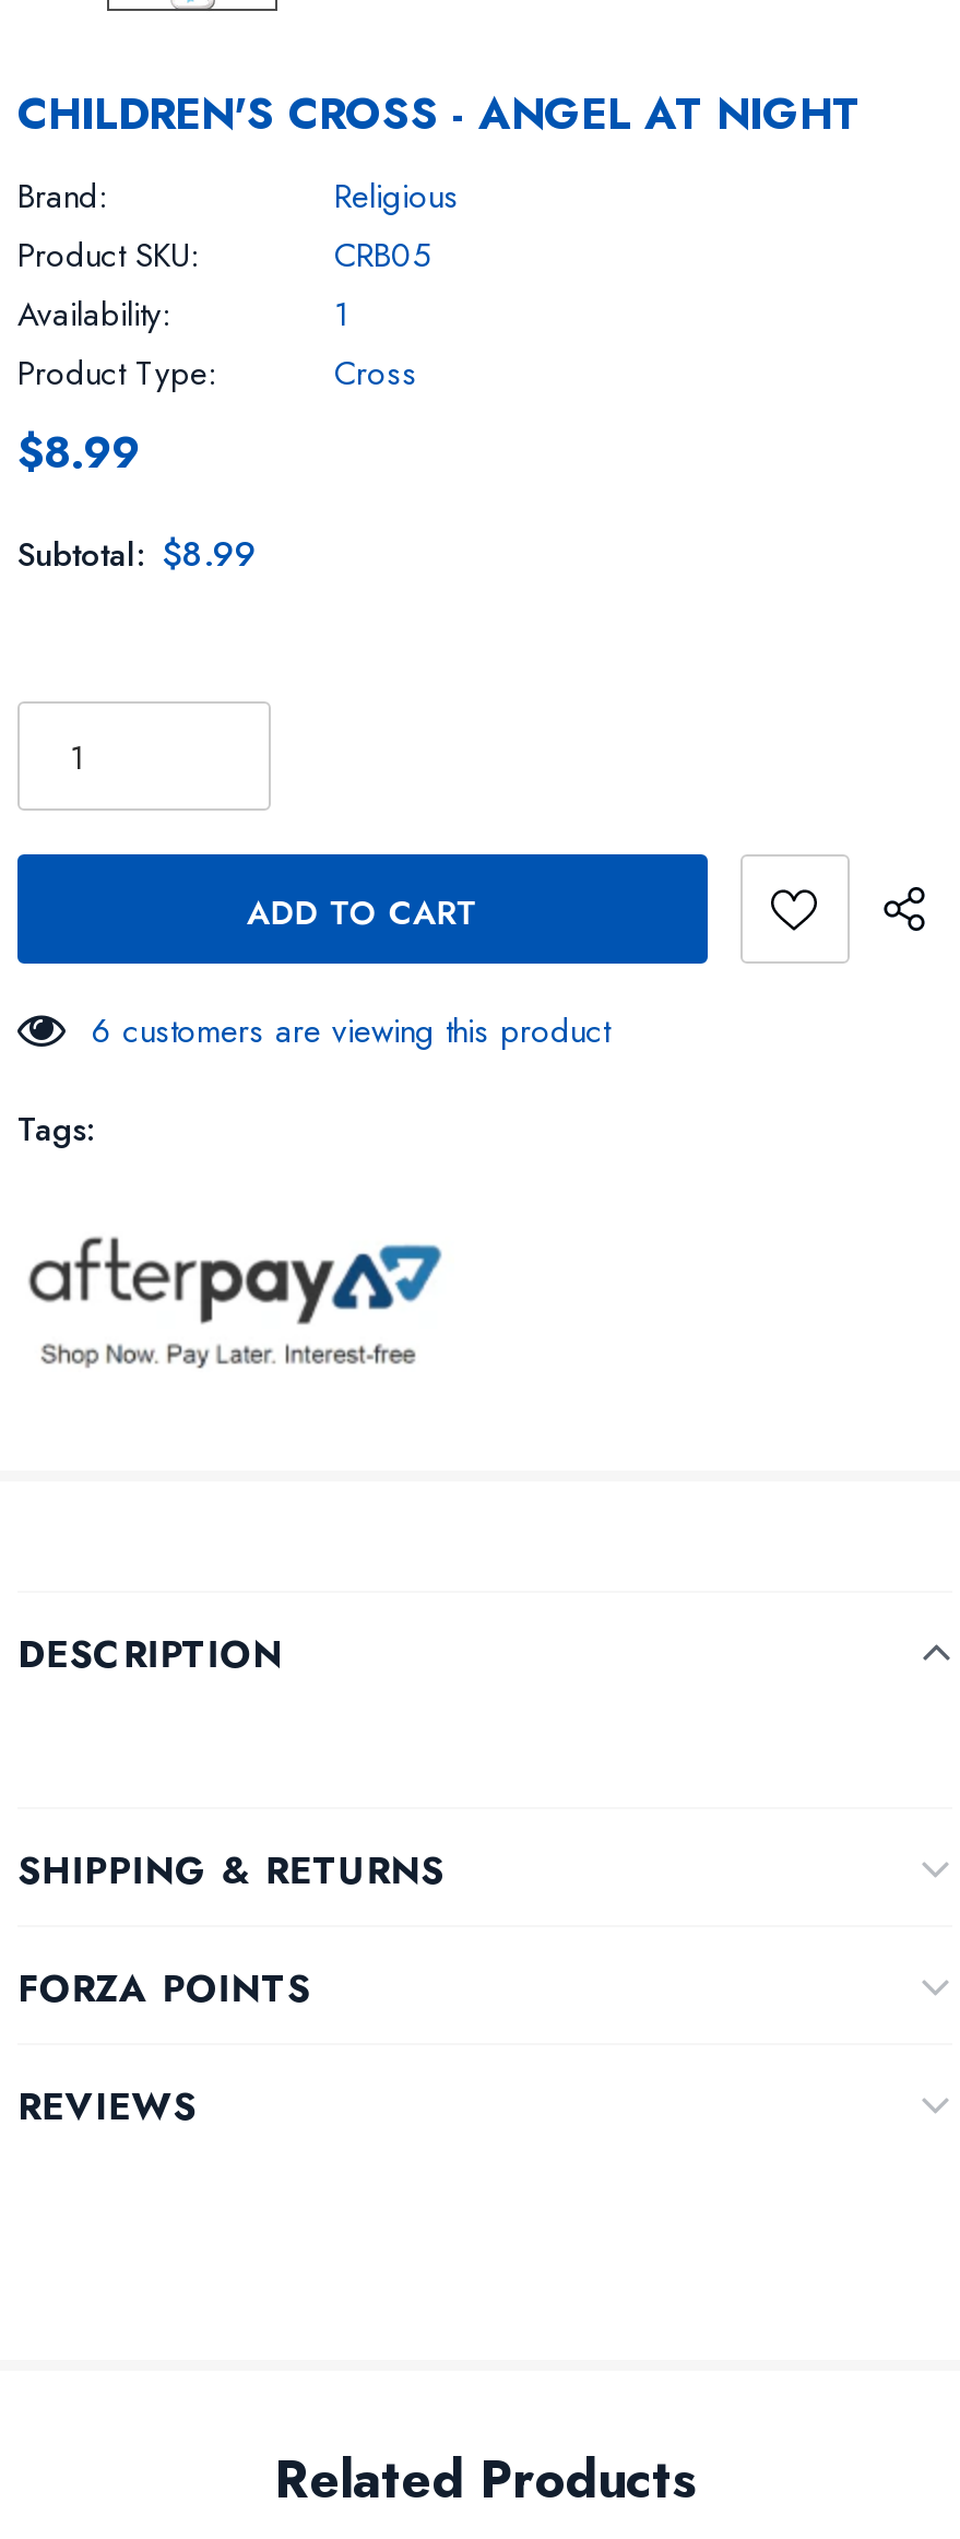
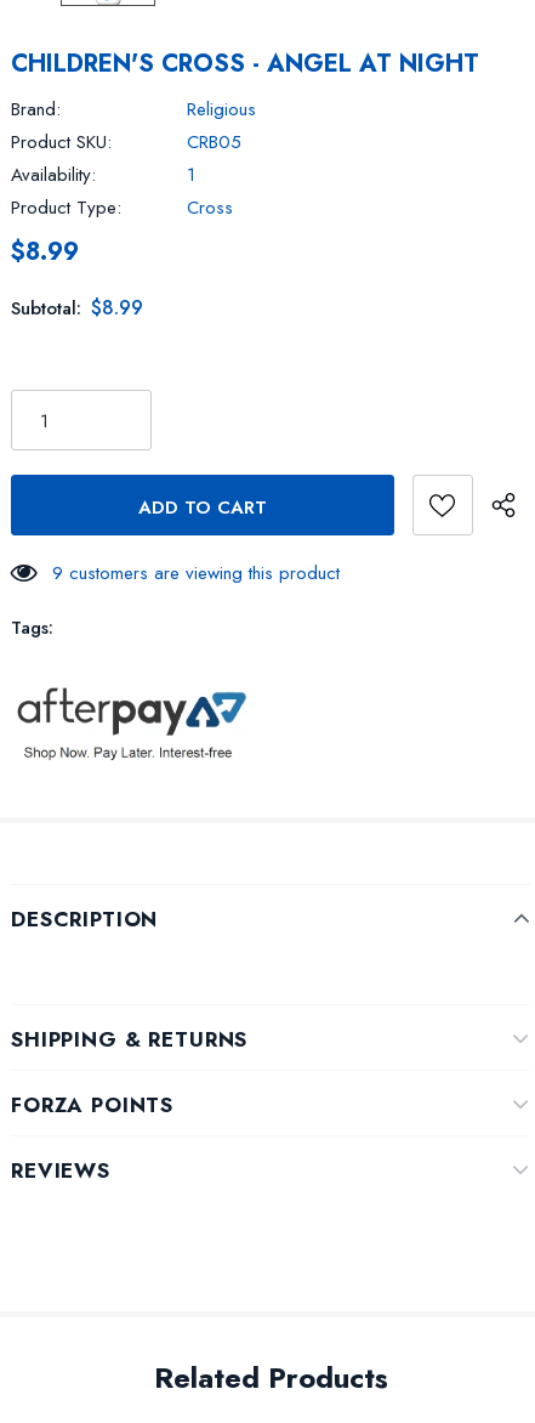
- 6 customers are viewing this product
+ 9 customers are viewing this product
